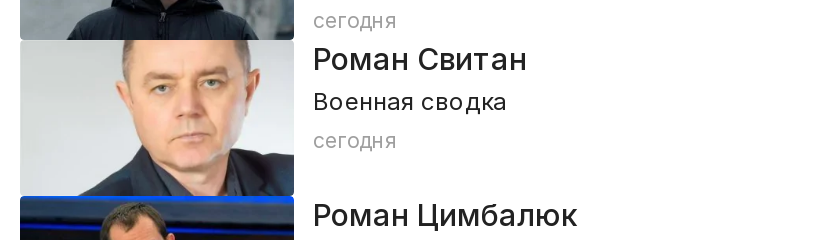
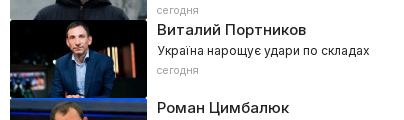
- [image]
- Роман Свитан
- Военная сводка
+ [image]
+ Виталий Портников
+ Україна нарощує удари по складах
